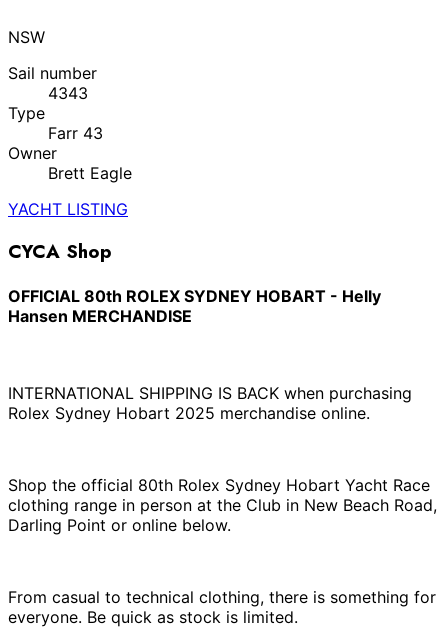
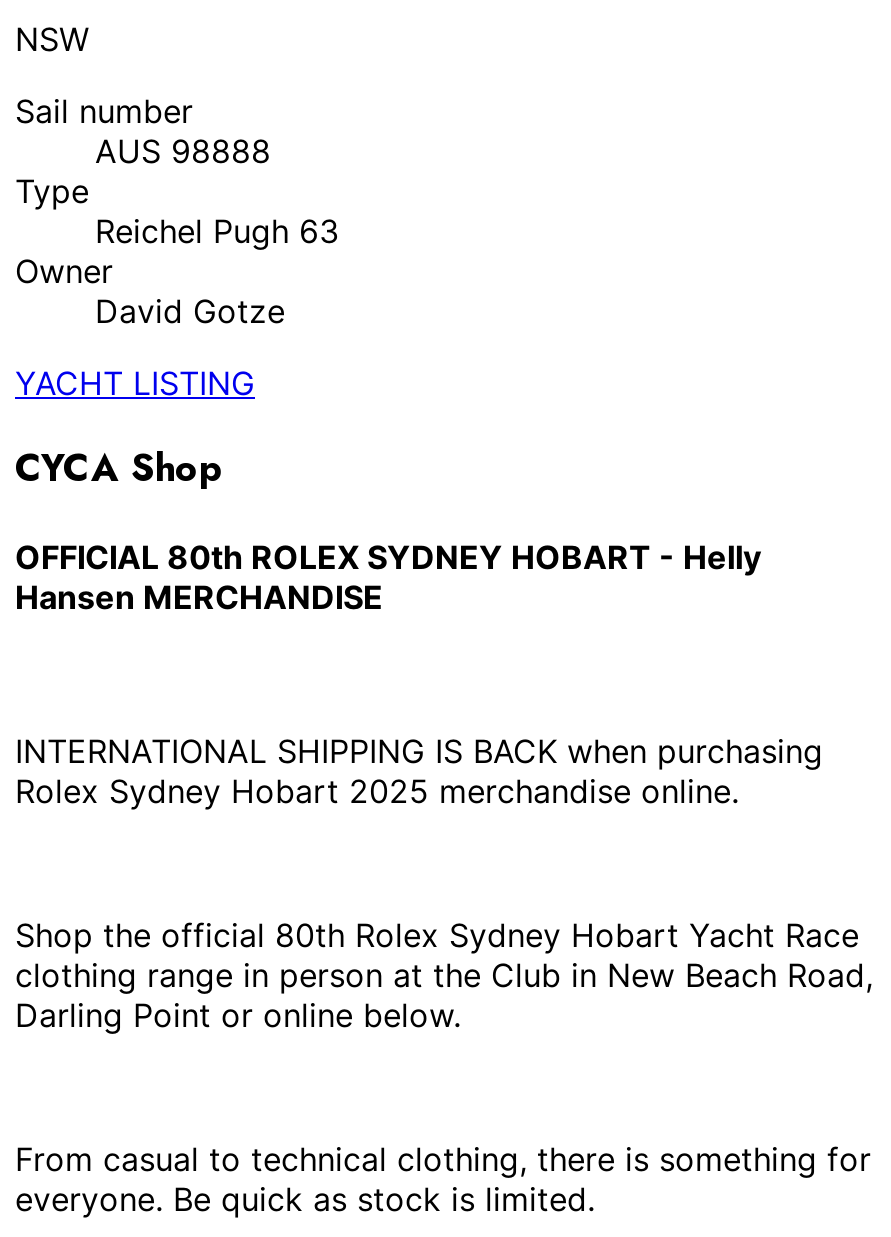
- 4343
+ AUS 98888

- Farr 43
+ Reichel Pugh 63

- Brett Eagle
+ David Gotze
